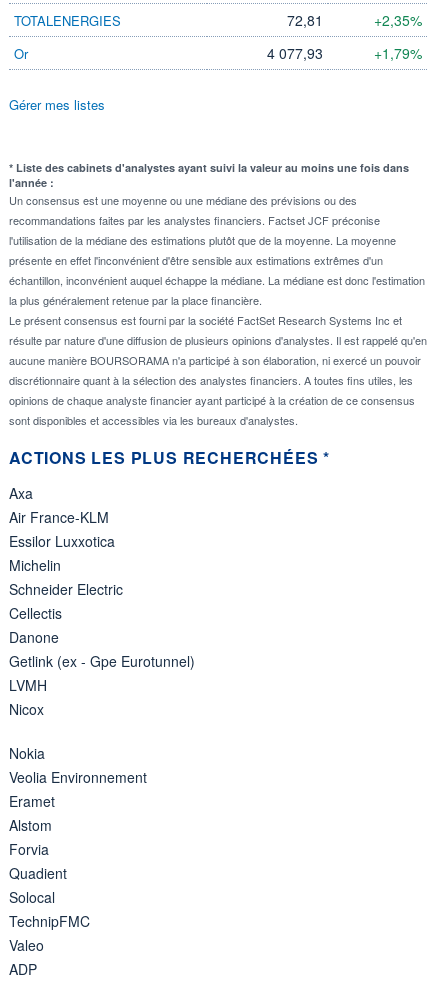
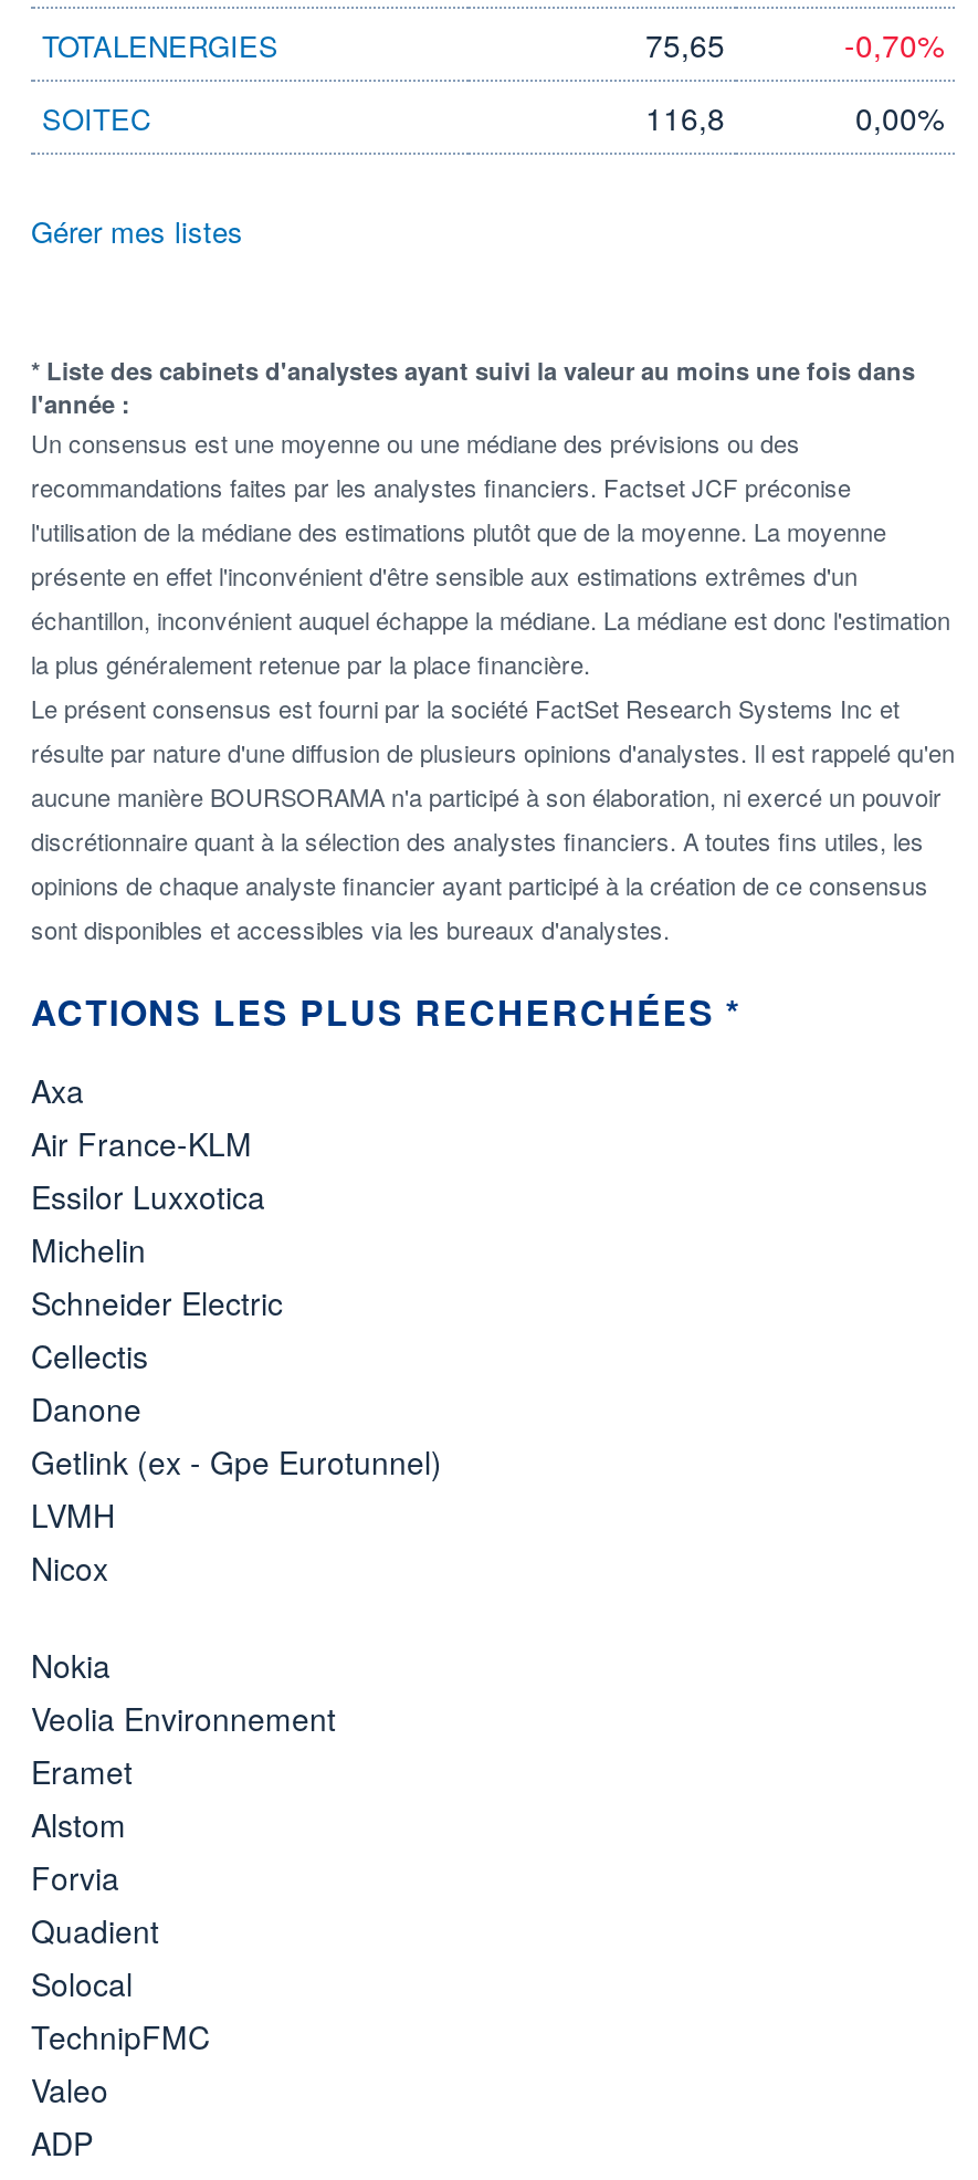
- 72,81
- +2,35%
+ 75,65
+ -0,70%

- Or
- 4 077,93
- +1,79%
+ SOITEC
+ 116,8
+ 0,00%
